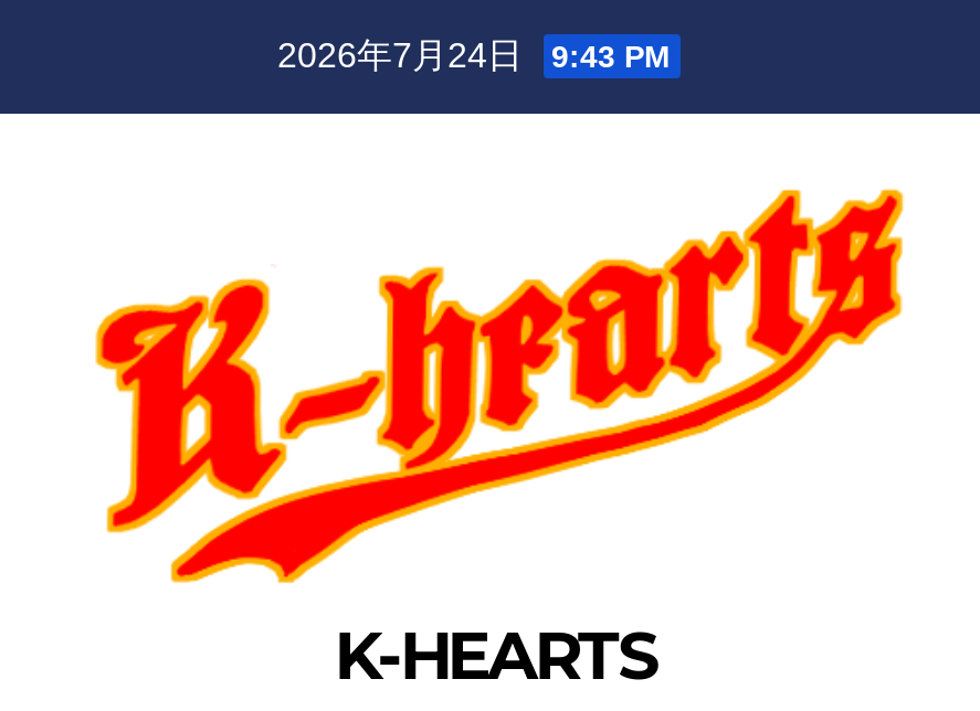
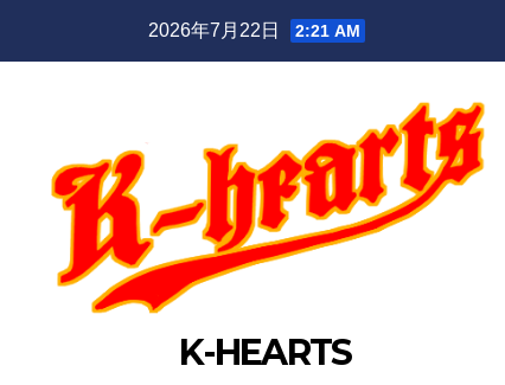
- 2026年7月24日 9:43 PM
+ 2026年7月22日 2:21 AM
